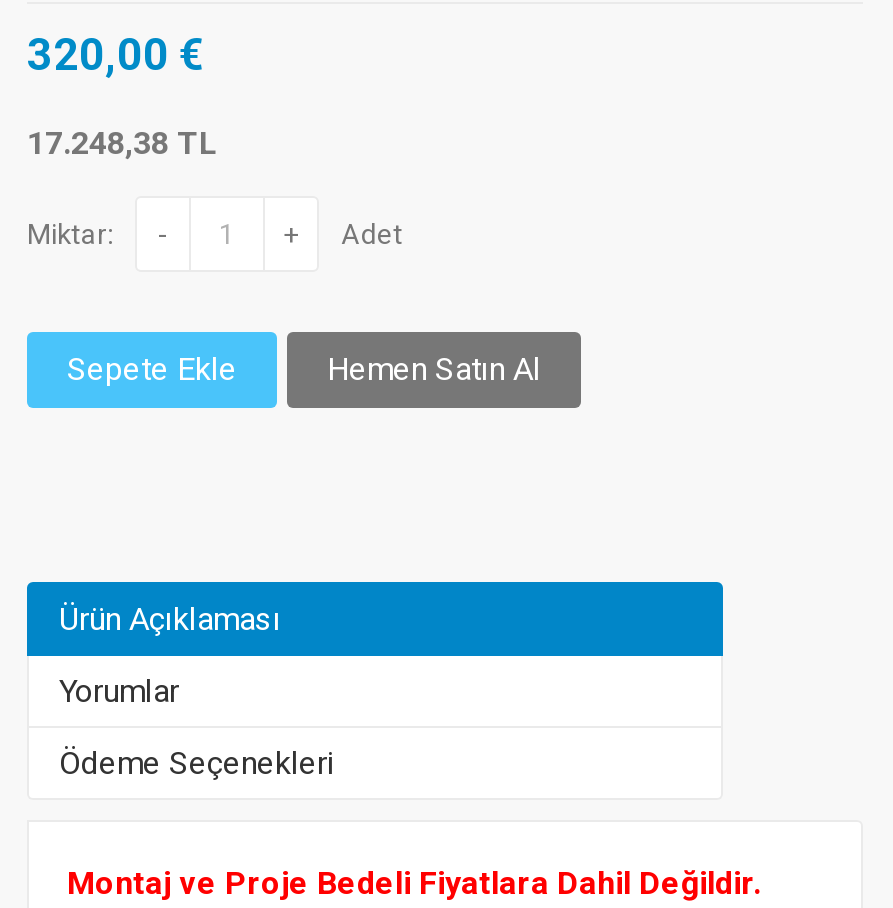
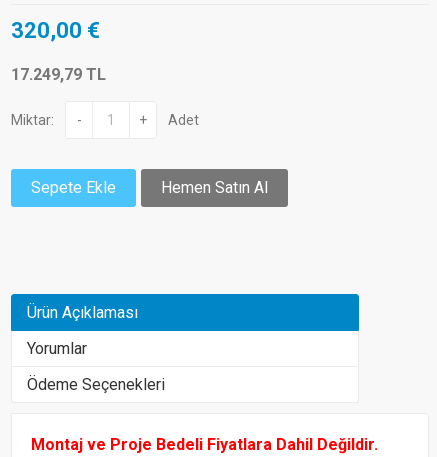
- 17.248,38 TL
+ 17.249,79 TL
